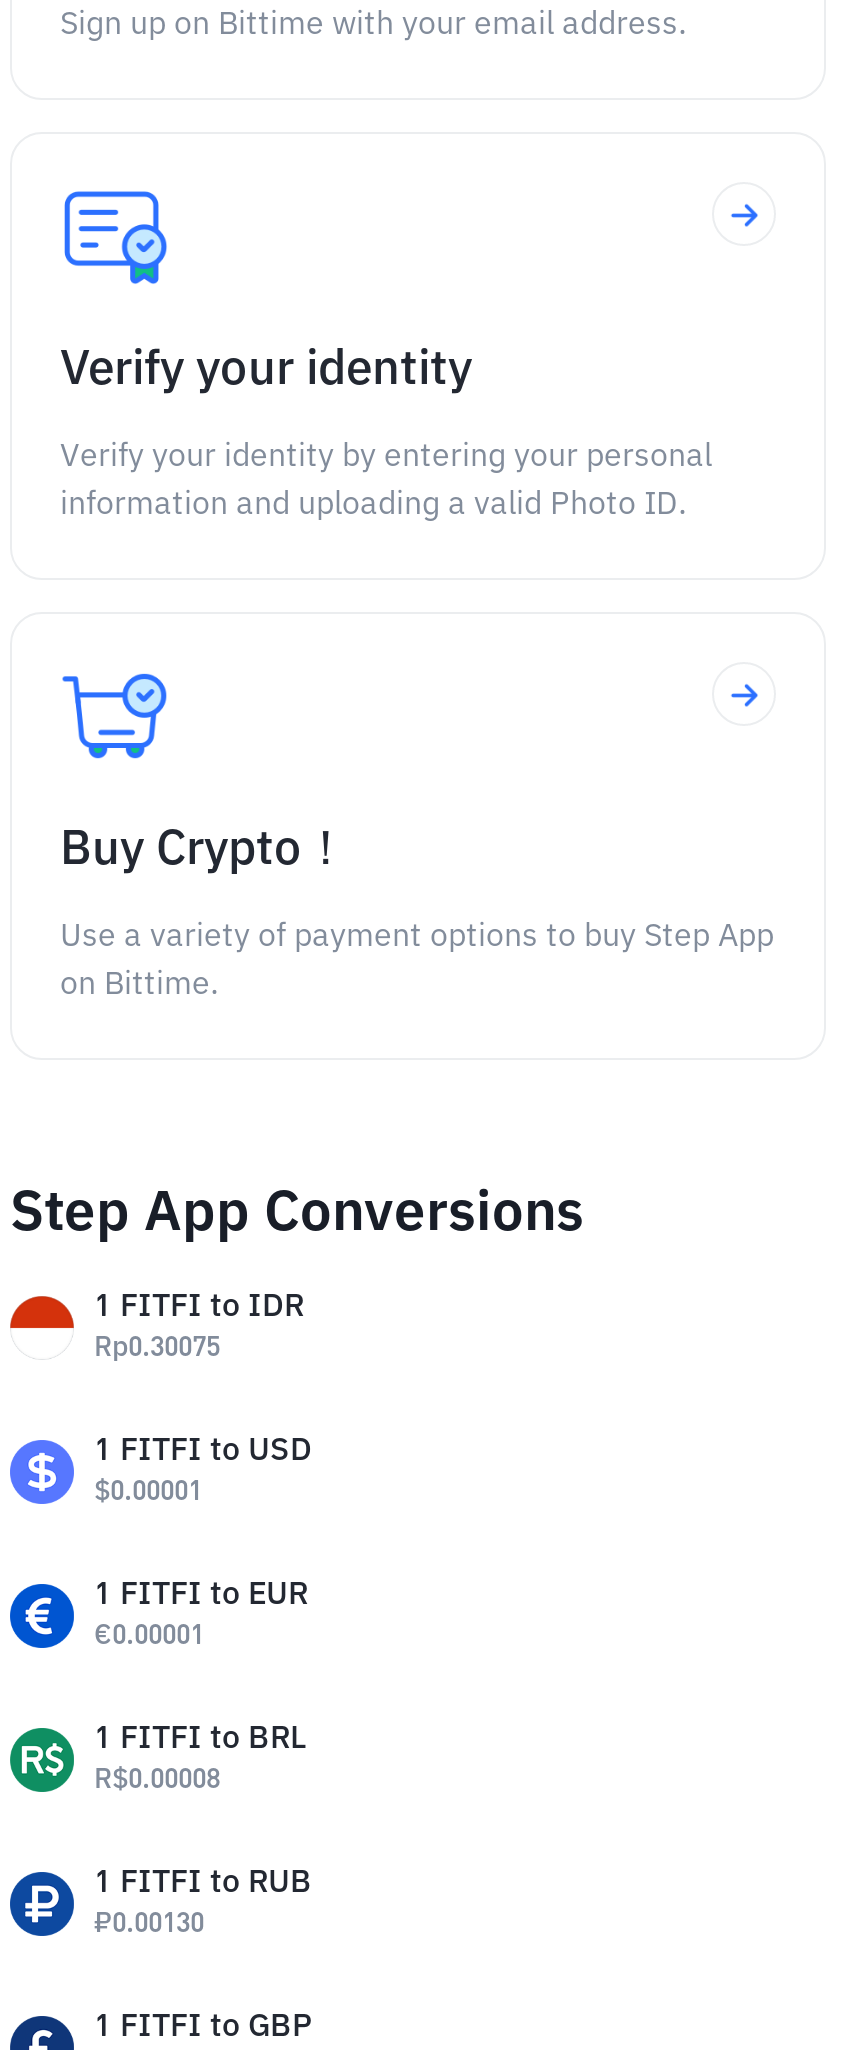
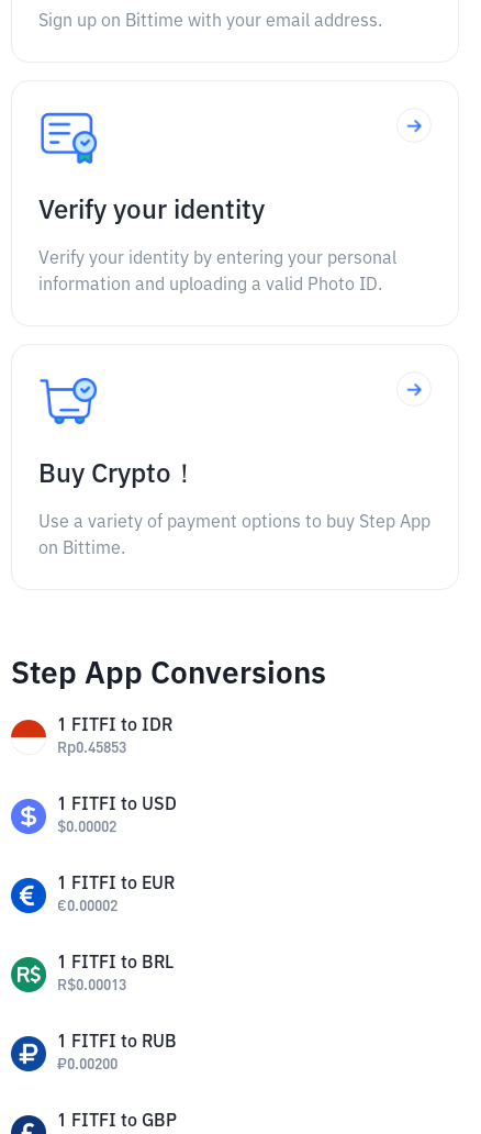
- Rp0.30075
+ Rp0.45853

- $0.00001
+ $0.00002

- €0.00001
+ €0.00002

- R$0.00008
+ R$0.00013

- ₽0.00130
+ ₽0.00200
